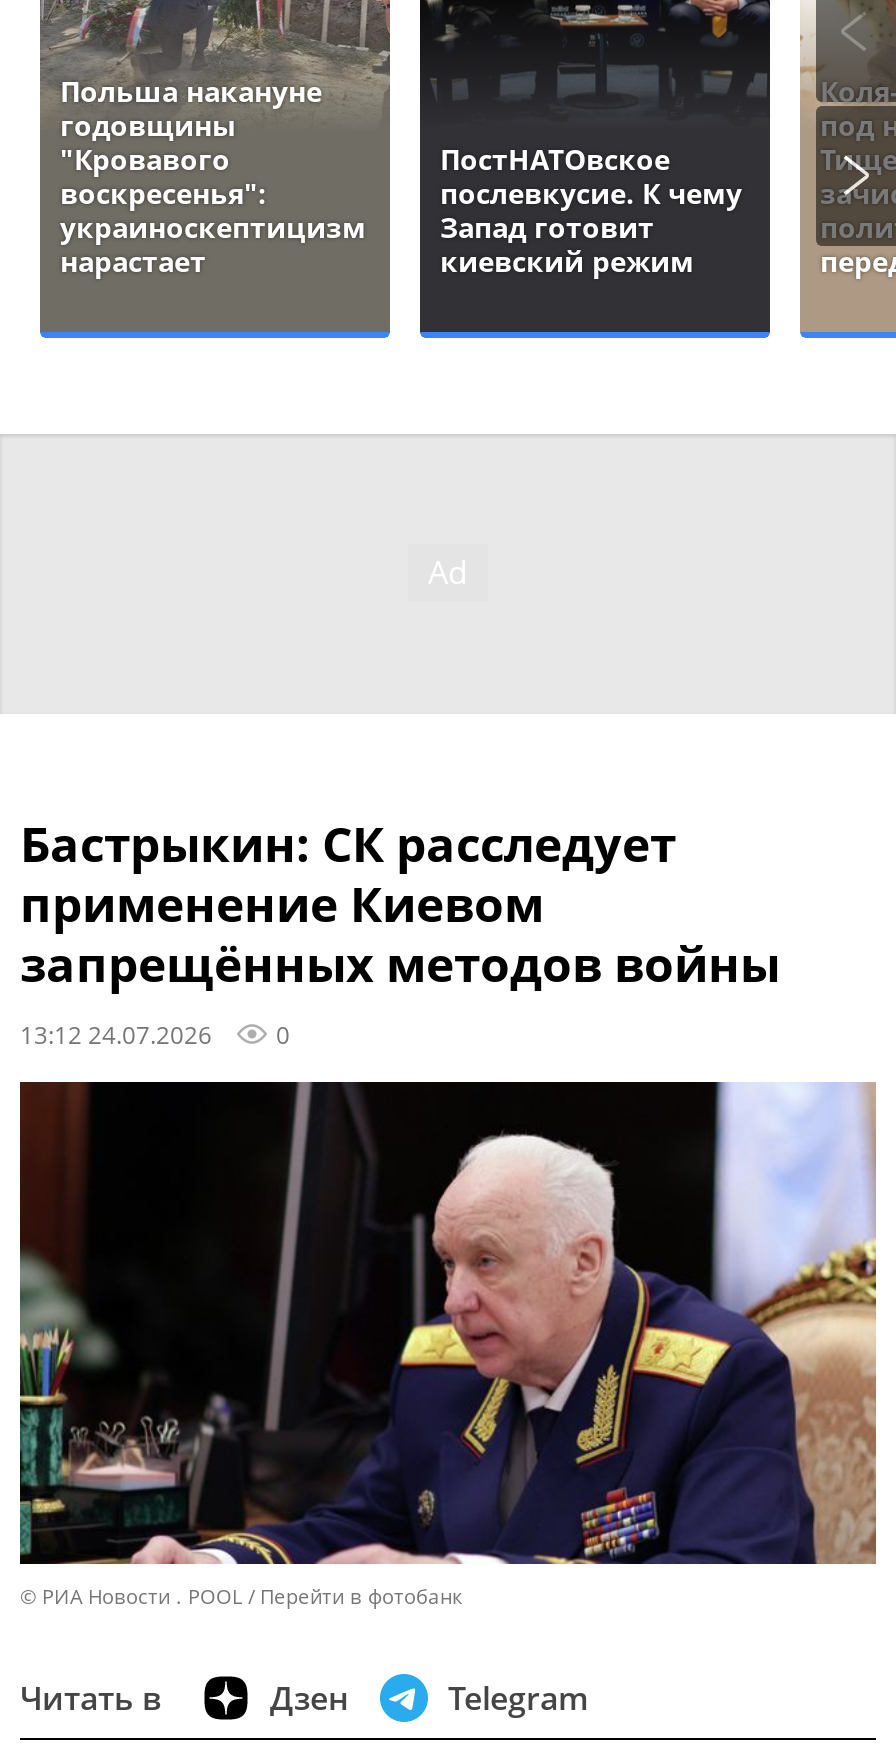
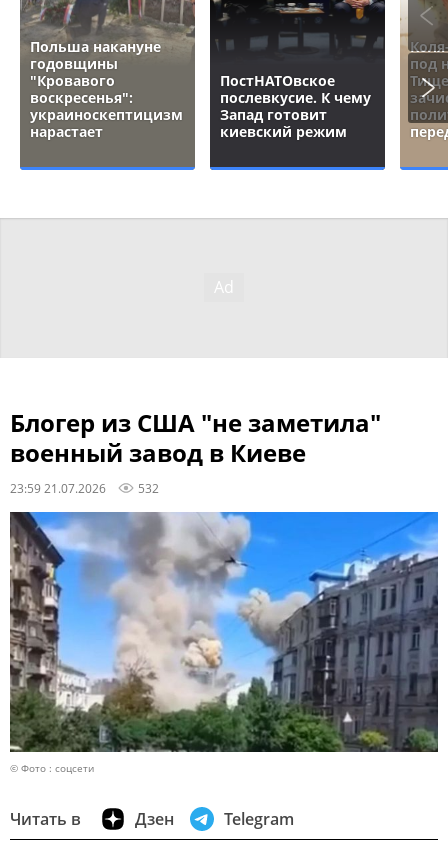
- Бастрыкин: СК расследует
- применение Киевом
- запрещённых методов войны
- 13:12 24.07.2026
- 0
+ Блогер из США "не заметила"
+ военный завод в Киеве
+ 23:59 21.07.2026
+ 532

- [image]
- © РИА Новости . POOL
- Перейти в фотобанк
+ [image]
+ © Фото : соцсети
